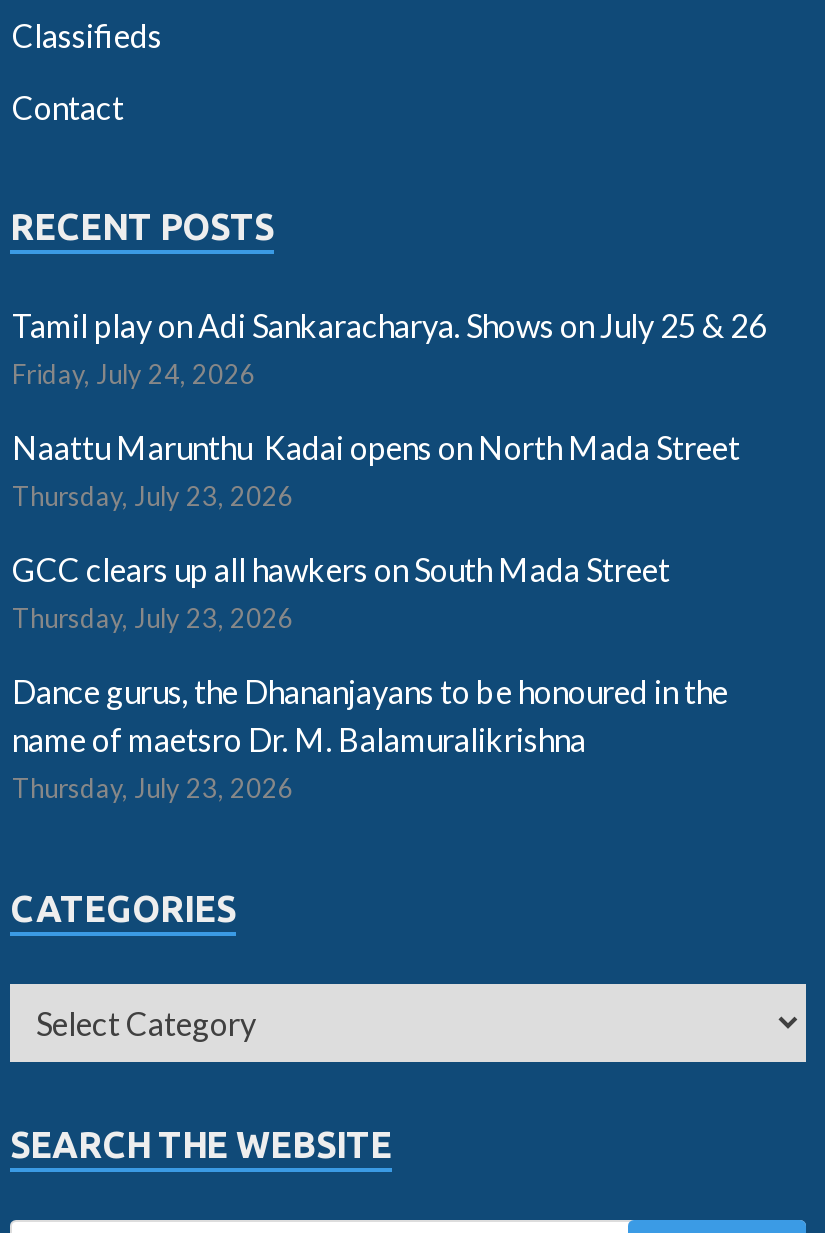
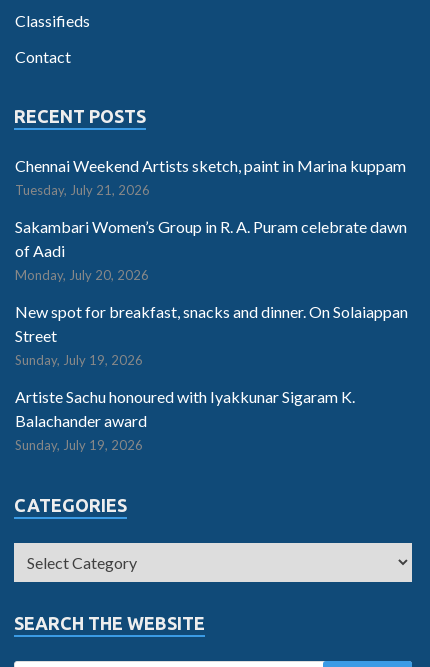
- Tamil play on Adi Sankaracharya. Shows on July 25 & 26
- Friday, July 24, 2026
+ Chennai Weekend Artists sketch, paint in Marina kuppam
+ Tuesday, July 21, 2026

- Naattu Marunthu Kadai opens on North Mada Street
- Thursday, July 23, 2026
+ Sakambari Women’s Group in R. A. Puram celebrate dawn
+ of Aadi
+ Monday, July 20, 2026

- GCC clears up all hawkers on South Mada Street
- Thursday, July 23, 2026
+ New spot for breakfast, snacks and dinner. On Solaiappan
+ Street
+ Sunday, July 19, 2026

- Dance gurus, the Dhananjayans to be honoured in the
- name of maetsro Dr. M. Balamuralikrishna
- Thursday, July 23, 2026
+ Artiste Sachu honoured with Iyakkunar Sigaram K.
+ Balachander award
+ Sunday, July 19, 2026
